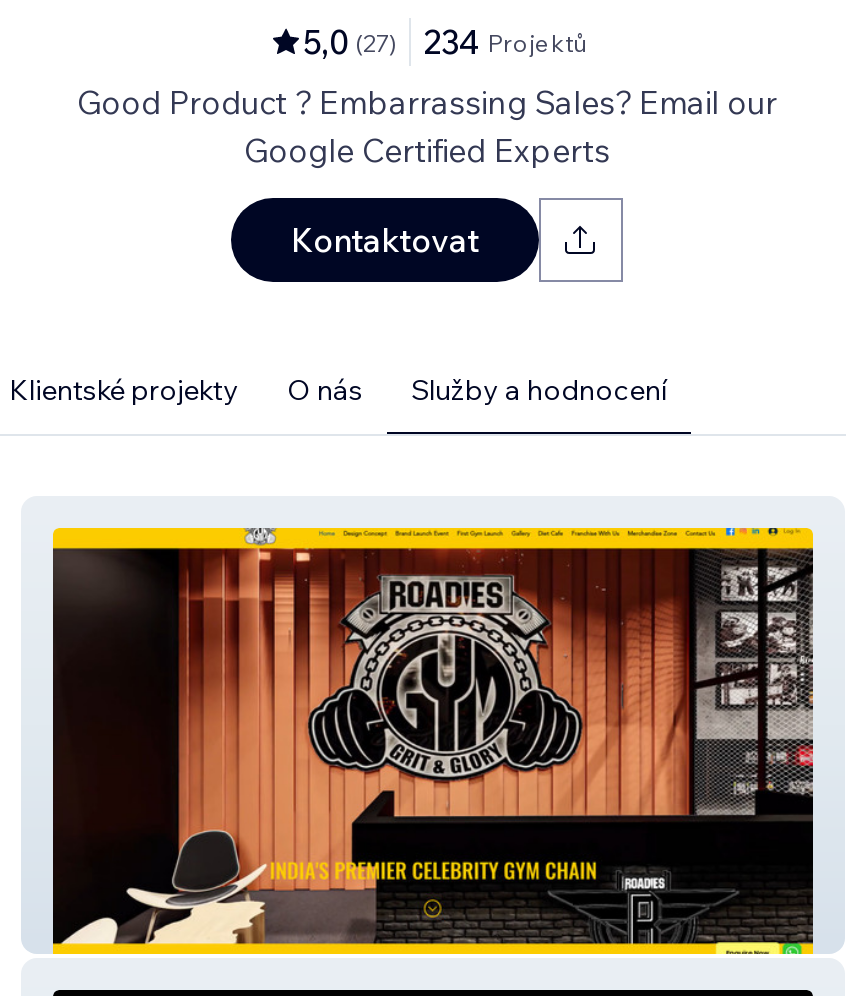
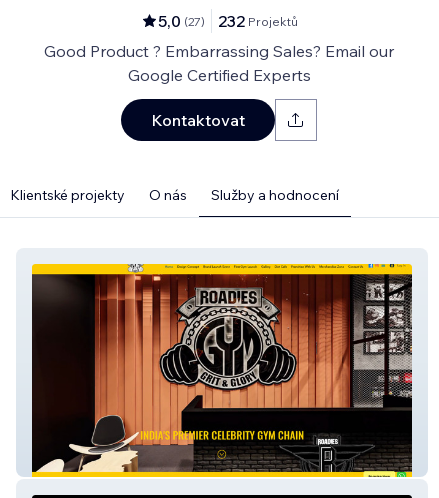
- 5,0 (27) 234 Projektů
+ 5,0 (27) 232 Projektů
